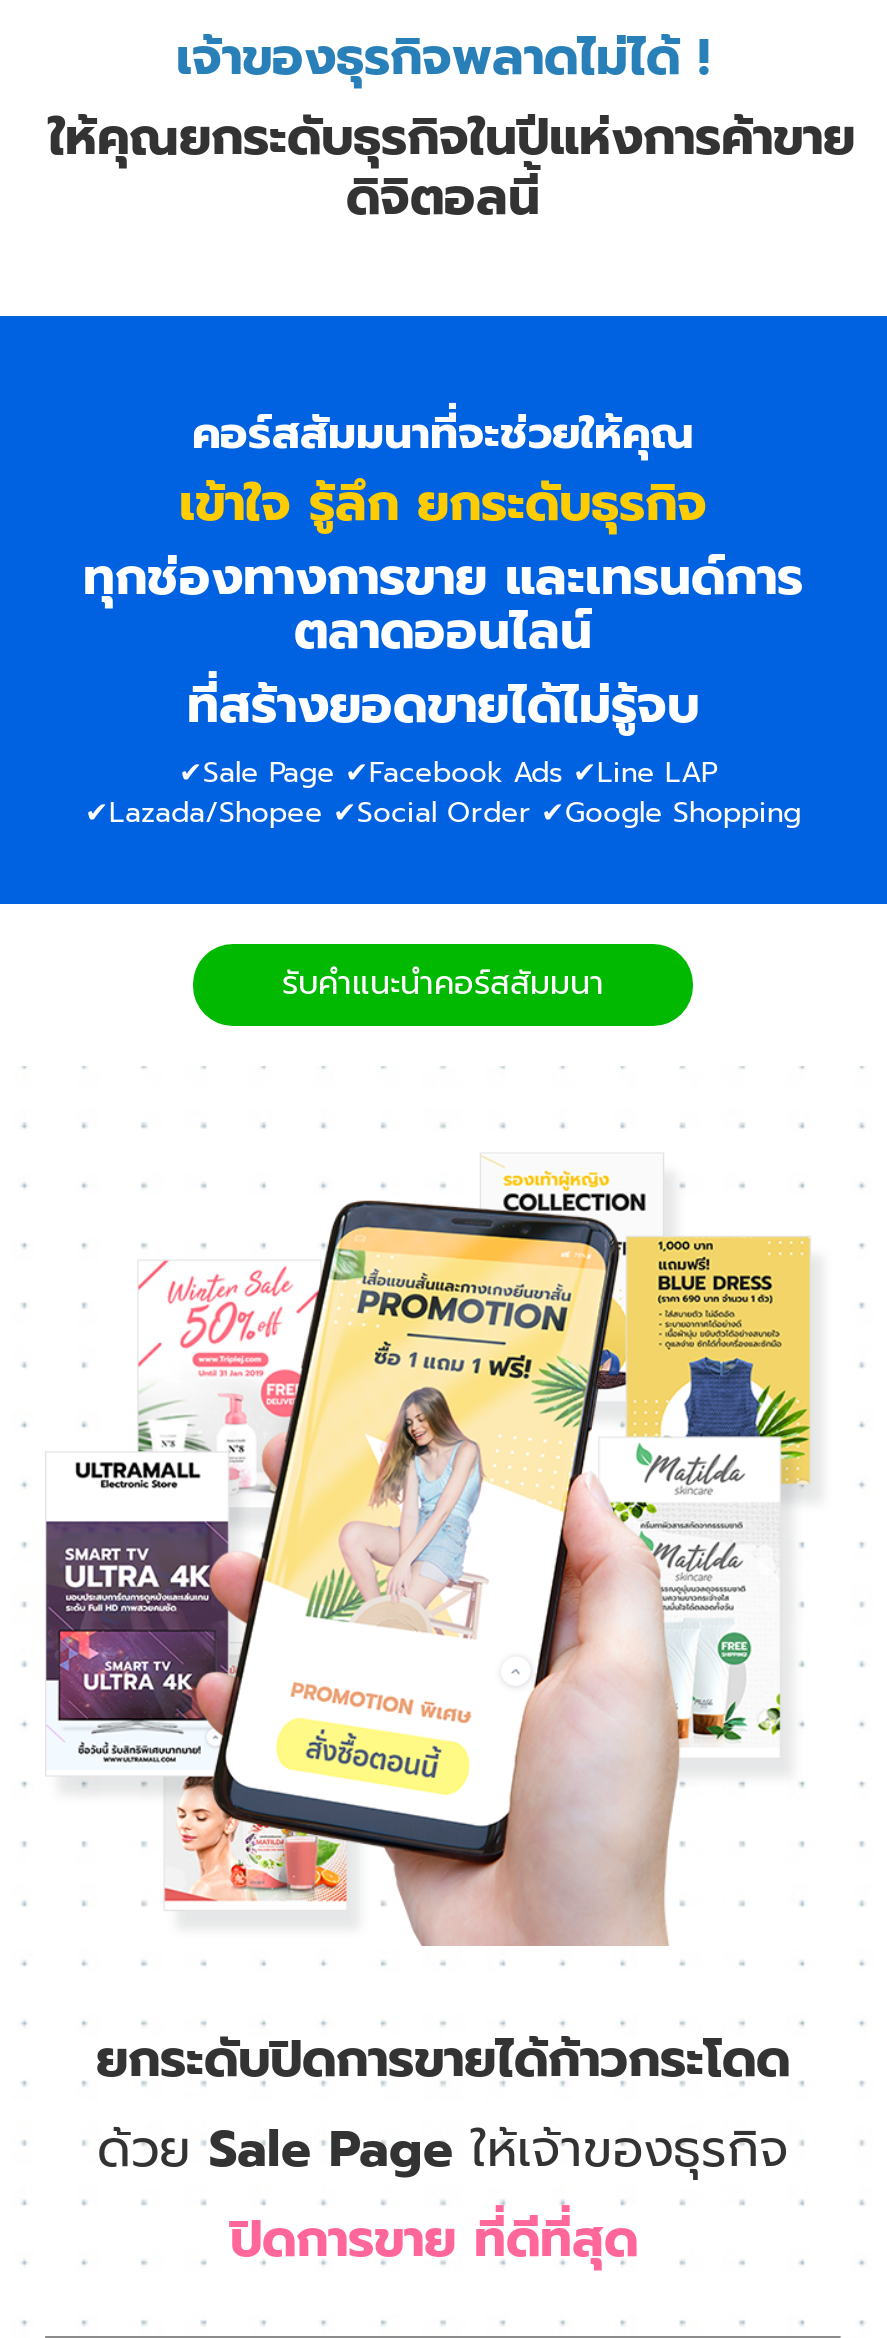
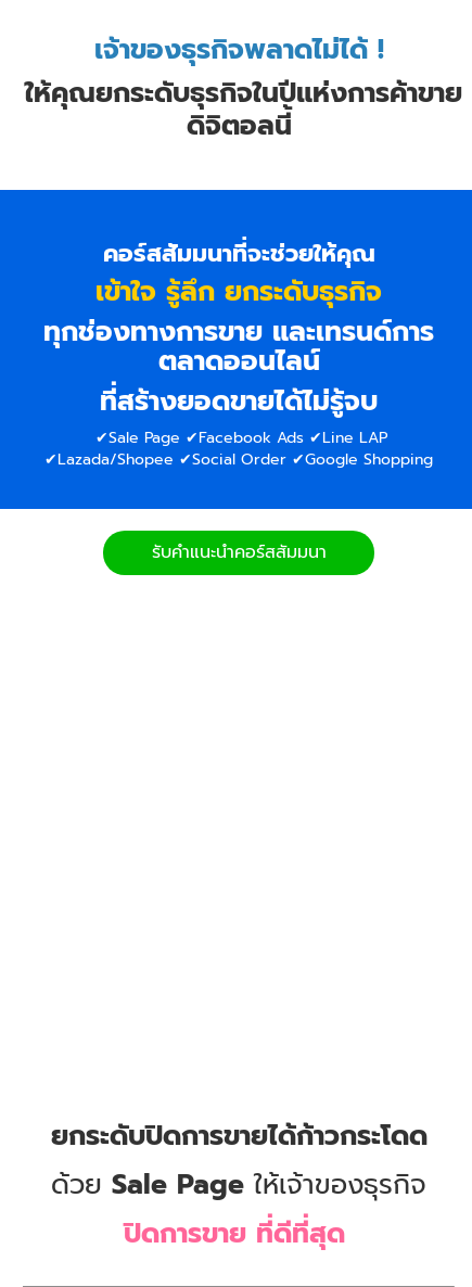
- [image]
